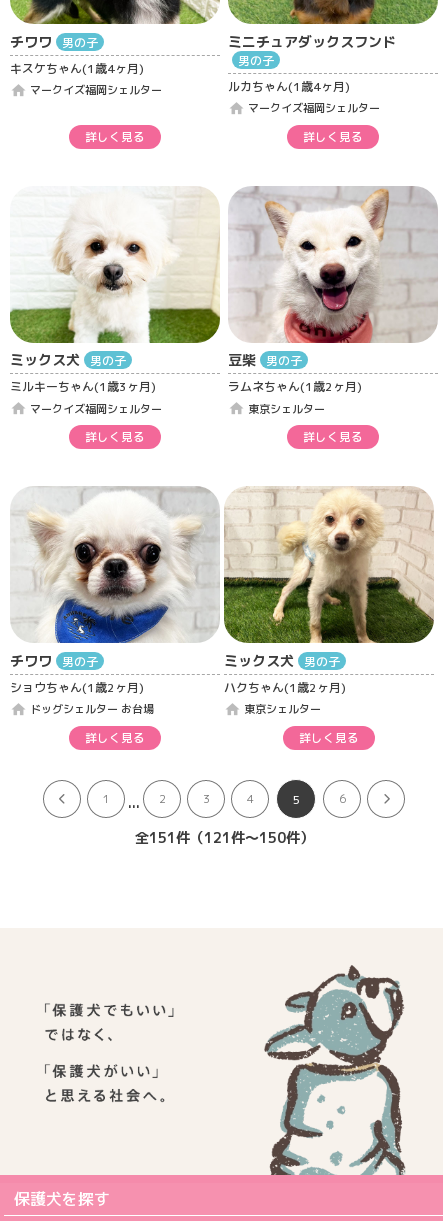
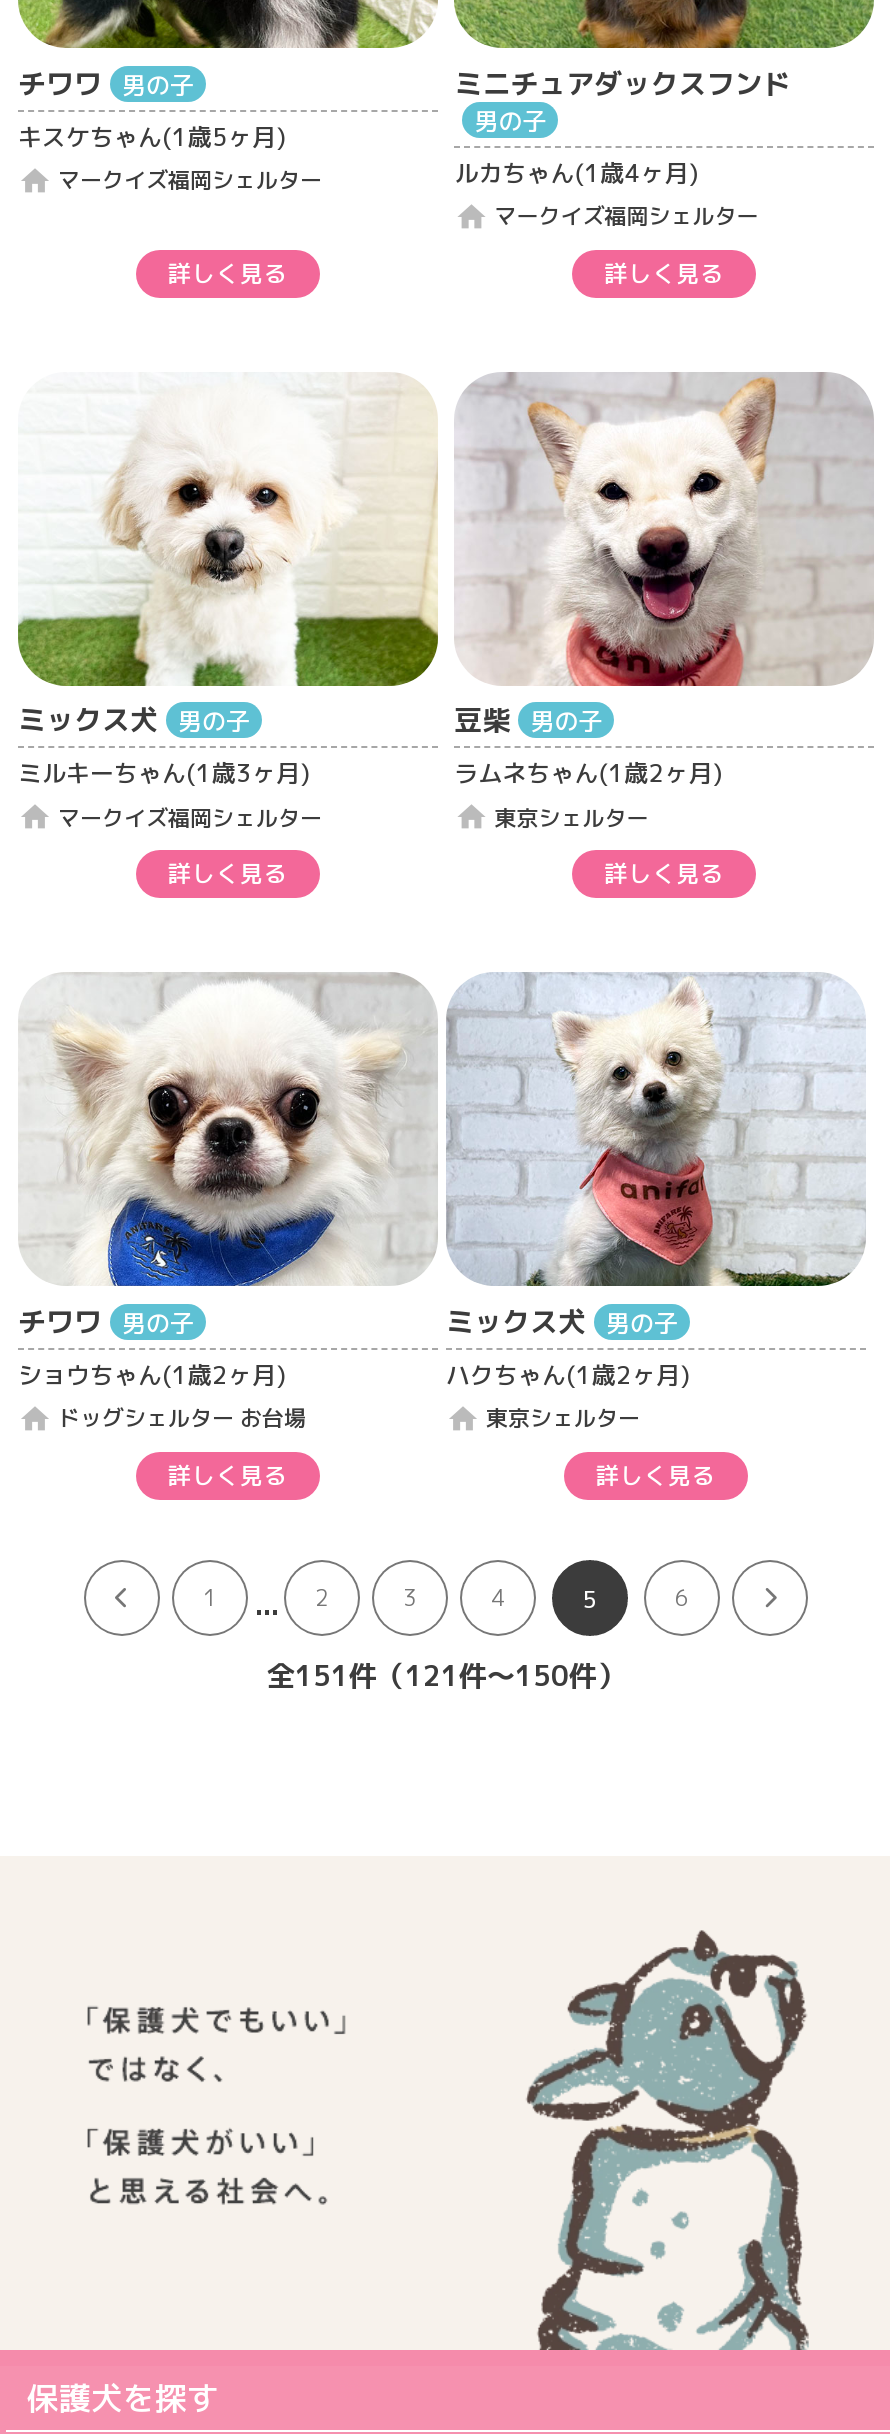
- キスケちゃん(1歳4ヶ月)
+ キスケちゃん(1歳5ヶ月)

- [image]
+ [image]
